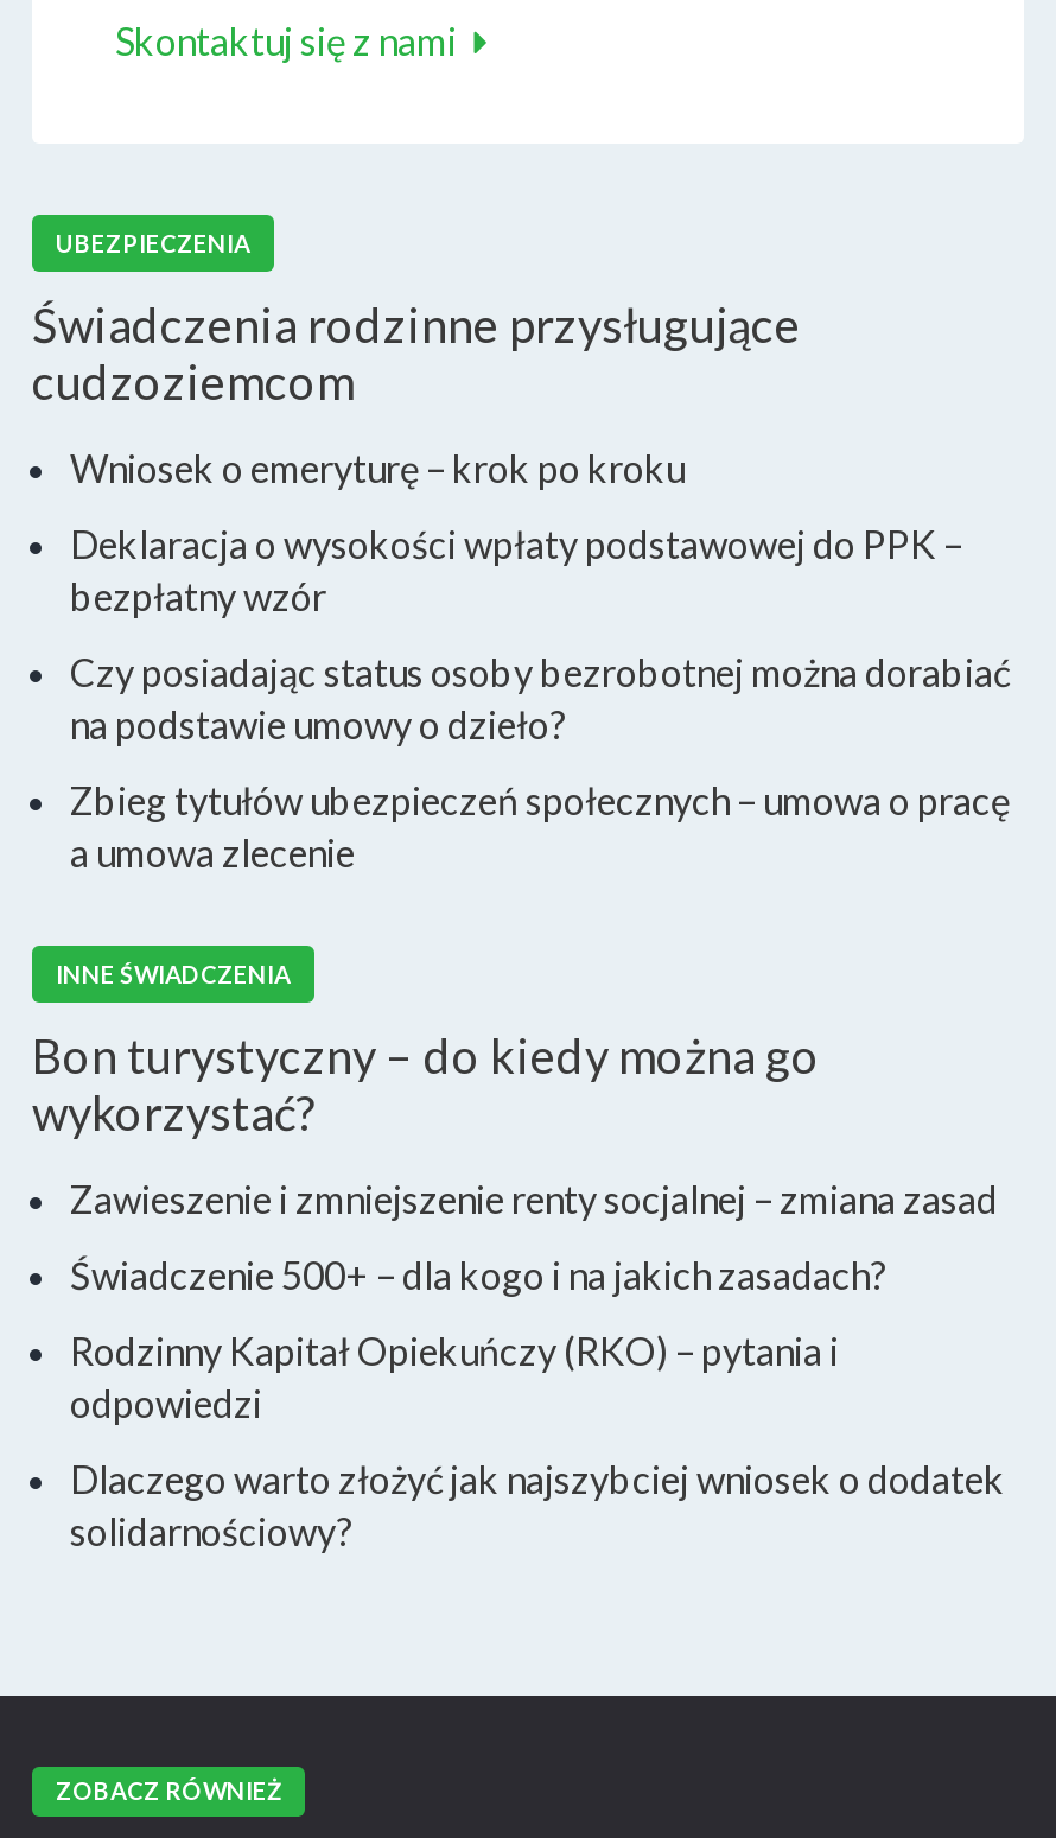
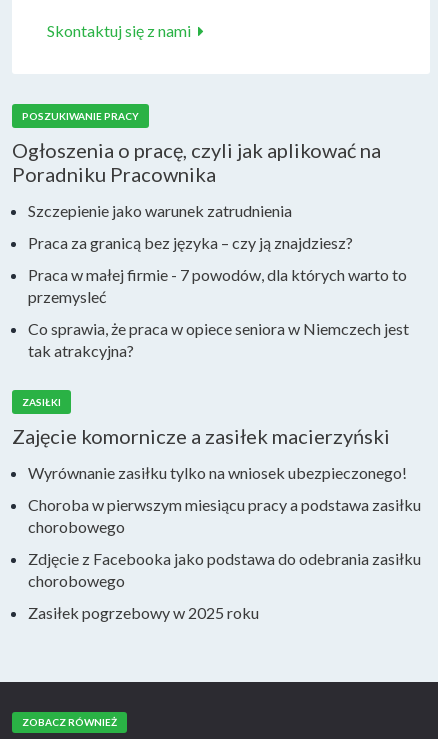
- UBEZPIECZENIA
+ POSZUKIWANIE PRACY

- Świadczenia rodzinne przysługujące
- cudzoziemcom
+ Ogłoszenia o pracę, czyli jak aplikować na
+ Poradniku Pracownika

- Wniosek o emeryturę – krok po kroku
+ Szczepienie jako warunek zatrudnienia

- Deklaracja o wysokości wpłaty podstawowej do PPK –
- bezpłatny wzór
+ Praca za granicą bez języka – czy ją znajdziesz?

- Czy posiadając status osoby bezrobotnej można dorabiać
- na podstawie umowy o dzieło?
+ Praca w małej firmie - 7 powodów, dla których warto to
+ przemysleć

- Zbieg tytułów ubezpieczeń społecznych – umowa o pracę
- a umowa zlecenie
+ Co sprawia, że praca w opiece seniora w Niemczech jest
+ tak atrakcyjna?

- INNE ŚWIADCZENIA
+ ZASIŁKI

- Bon turystyczny – do kiedy można go
- wykorzystać?
+ Zajęcie komornicze a zasiłek macierzyński

- Zawieszenie i zmniejszenie renty socjalnej – zmiana zasad
+ Wyrównanie zasiłku tylko na wniosek ubezpieczonego!

- Świadczenie 500+ – dla kogo i na jakich zasadach?
+ Choroba w pierwszym miesiącu pracy a podstawa zasiłku
+ chorobowego

- Rodzinny Kapitał Opiekuńczy (RKO) – pytania i
- odpowiedzi
+ Zdjęcie z Facebooka jako podstawa do odebrania zasiłku
+ chorobowego

- Dlaczego warto złożyć jak najszybciej wniosek o dodatek
- solidarnościowy?
+ Zasiłek pogrzebowy w 2025 roku
